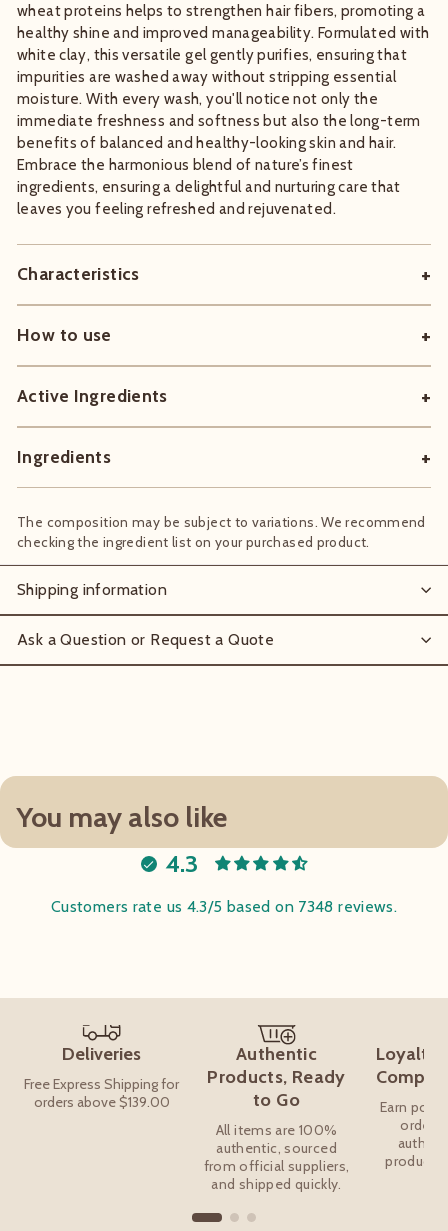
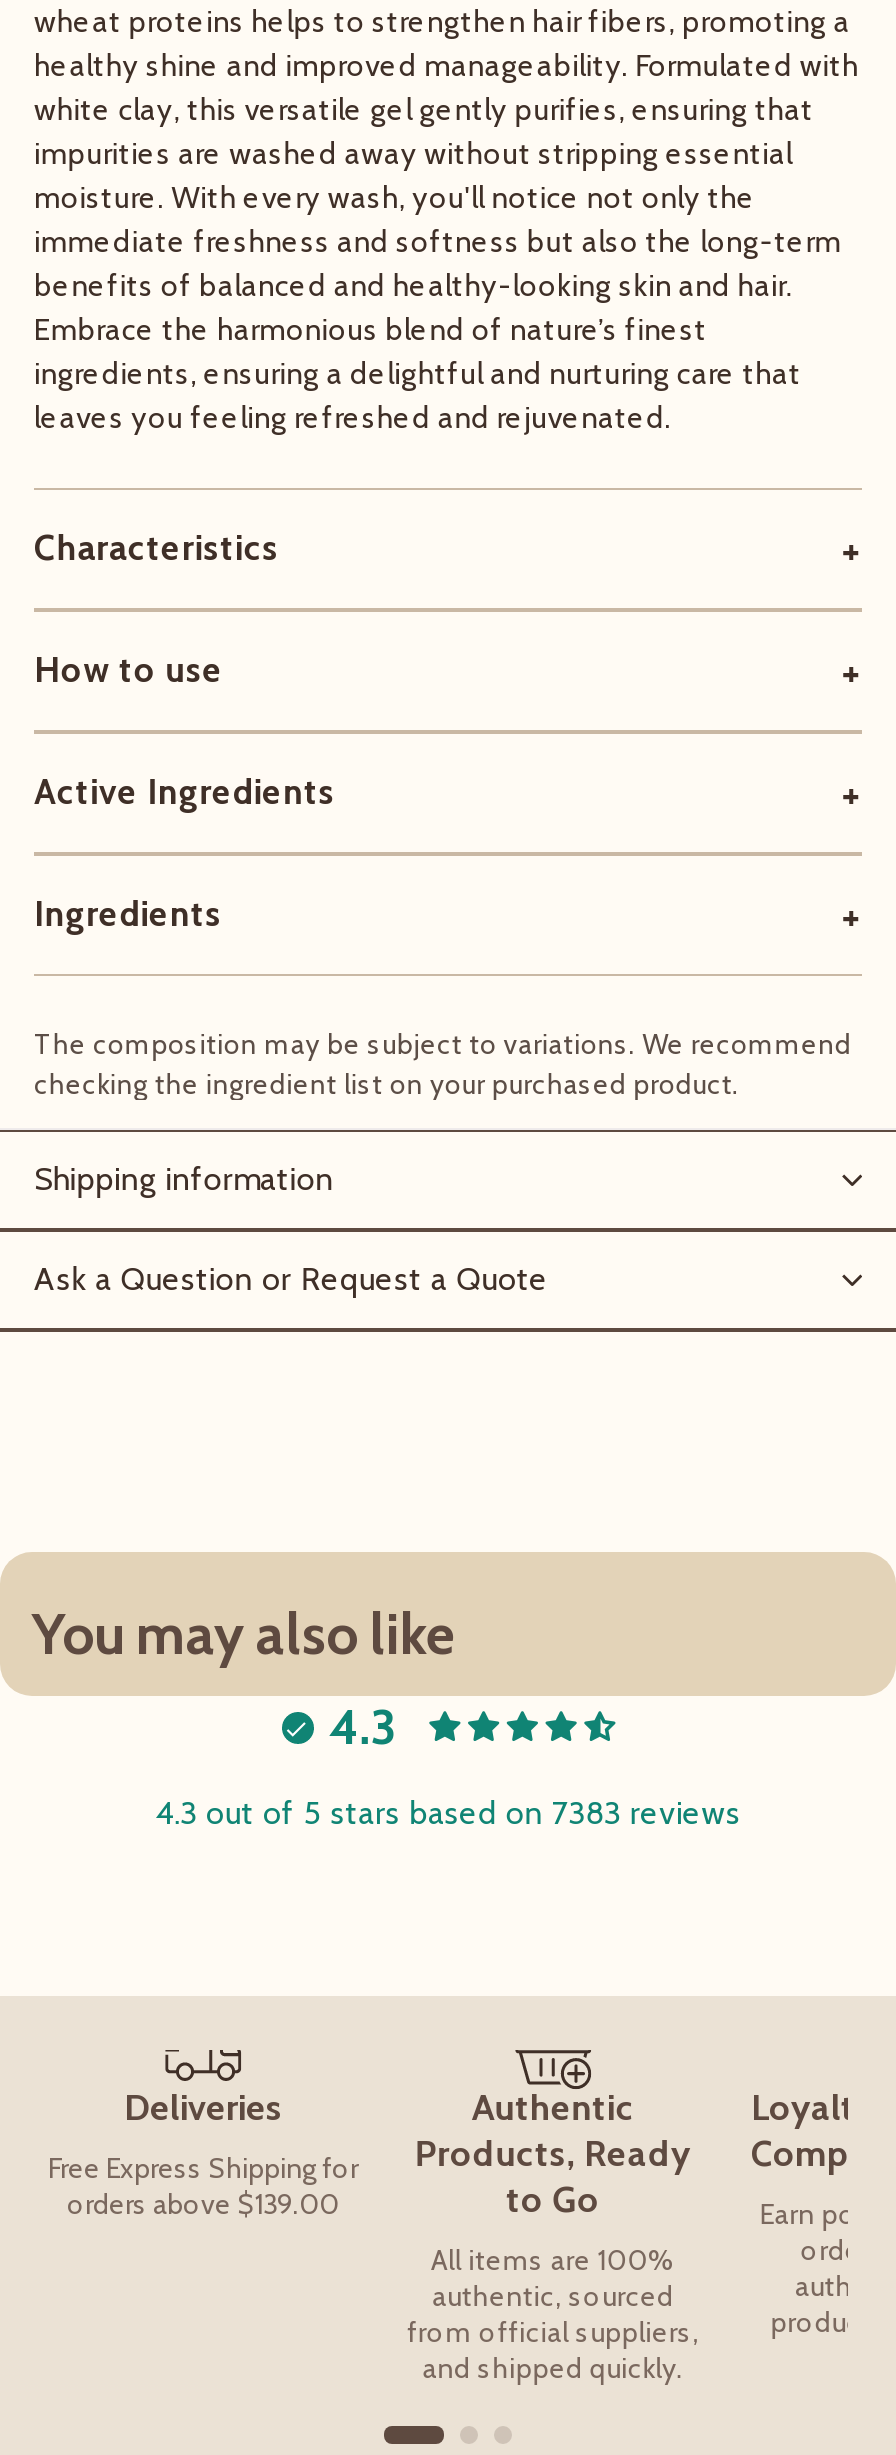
- Customers rate us 4.3/5 based on 7348 reviews.
+ 4.3 out of 5 stars based on 7383 reviews
